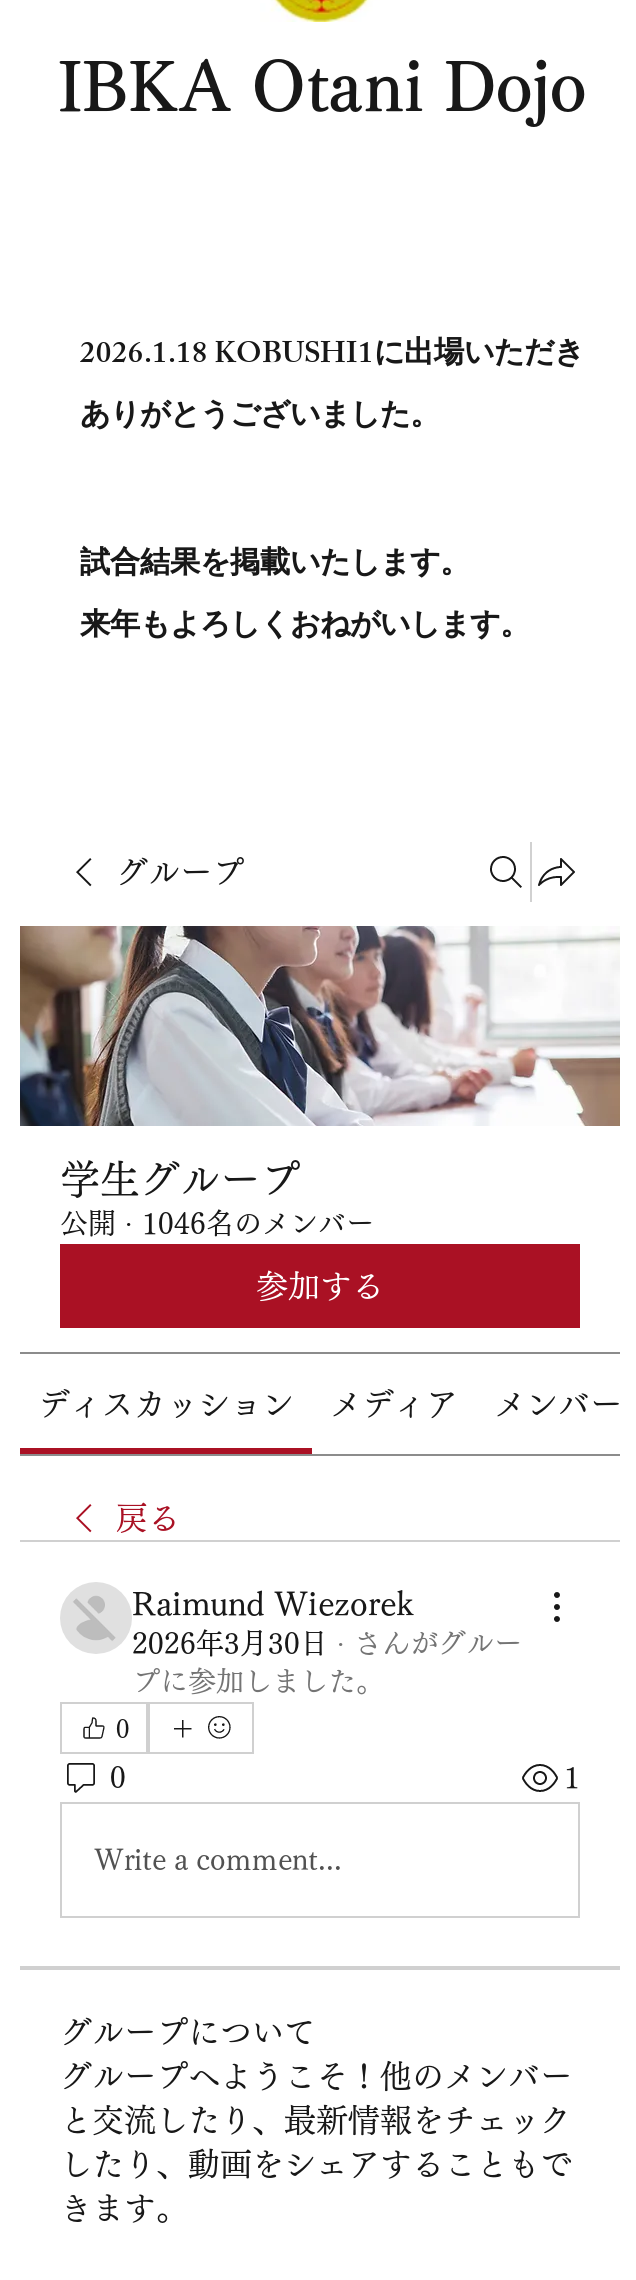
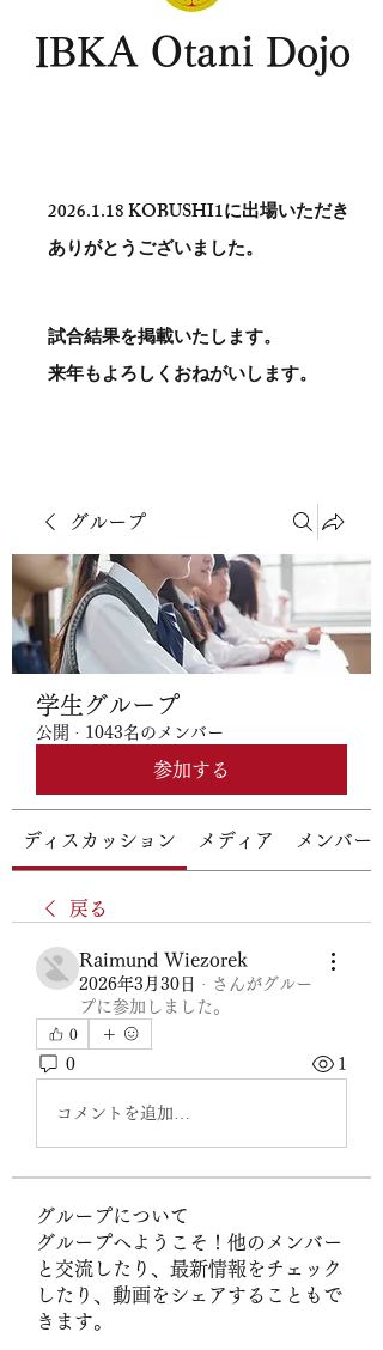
- 公開 · 1046名のメンバー
+ 公開 · 1043名のメンバー

- Write a comment...
+ コメントを追加…
